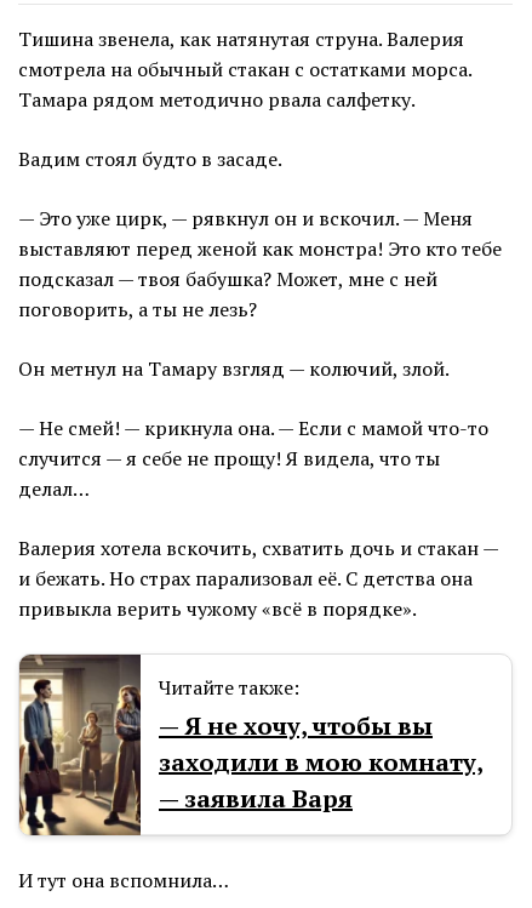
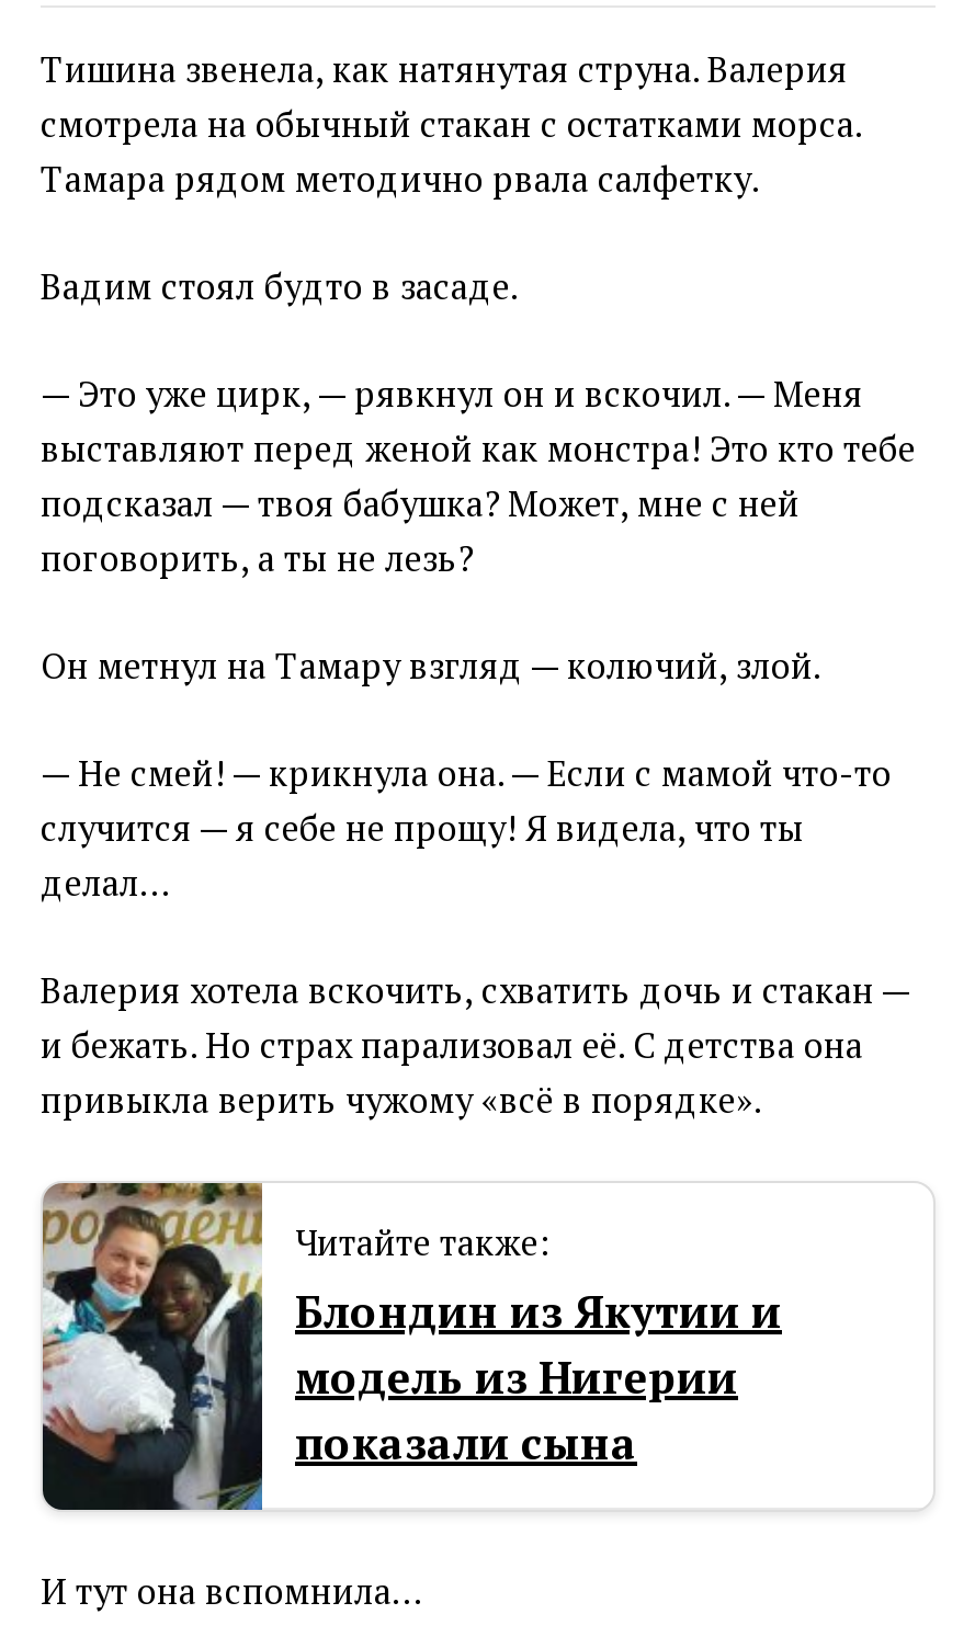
- [image]
- — Я не хочу, чтобы вы
- заходили в мою комнату,
- — заявила Варя
+ [image]
+ Блондин из Якутии и
+ модель из Нигерии
+ показали сына
